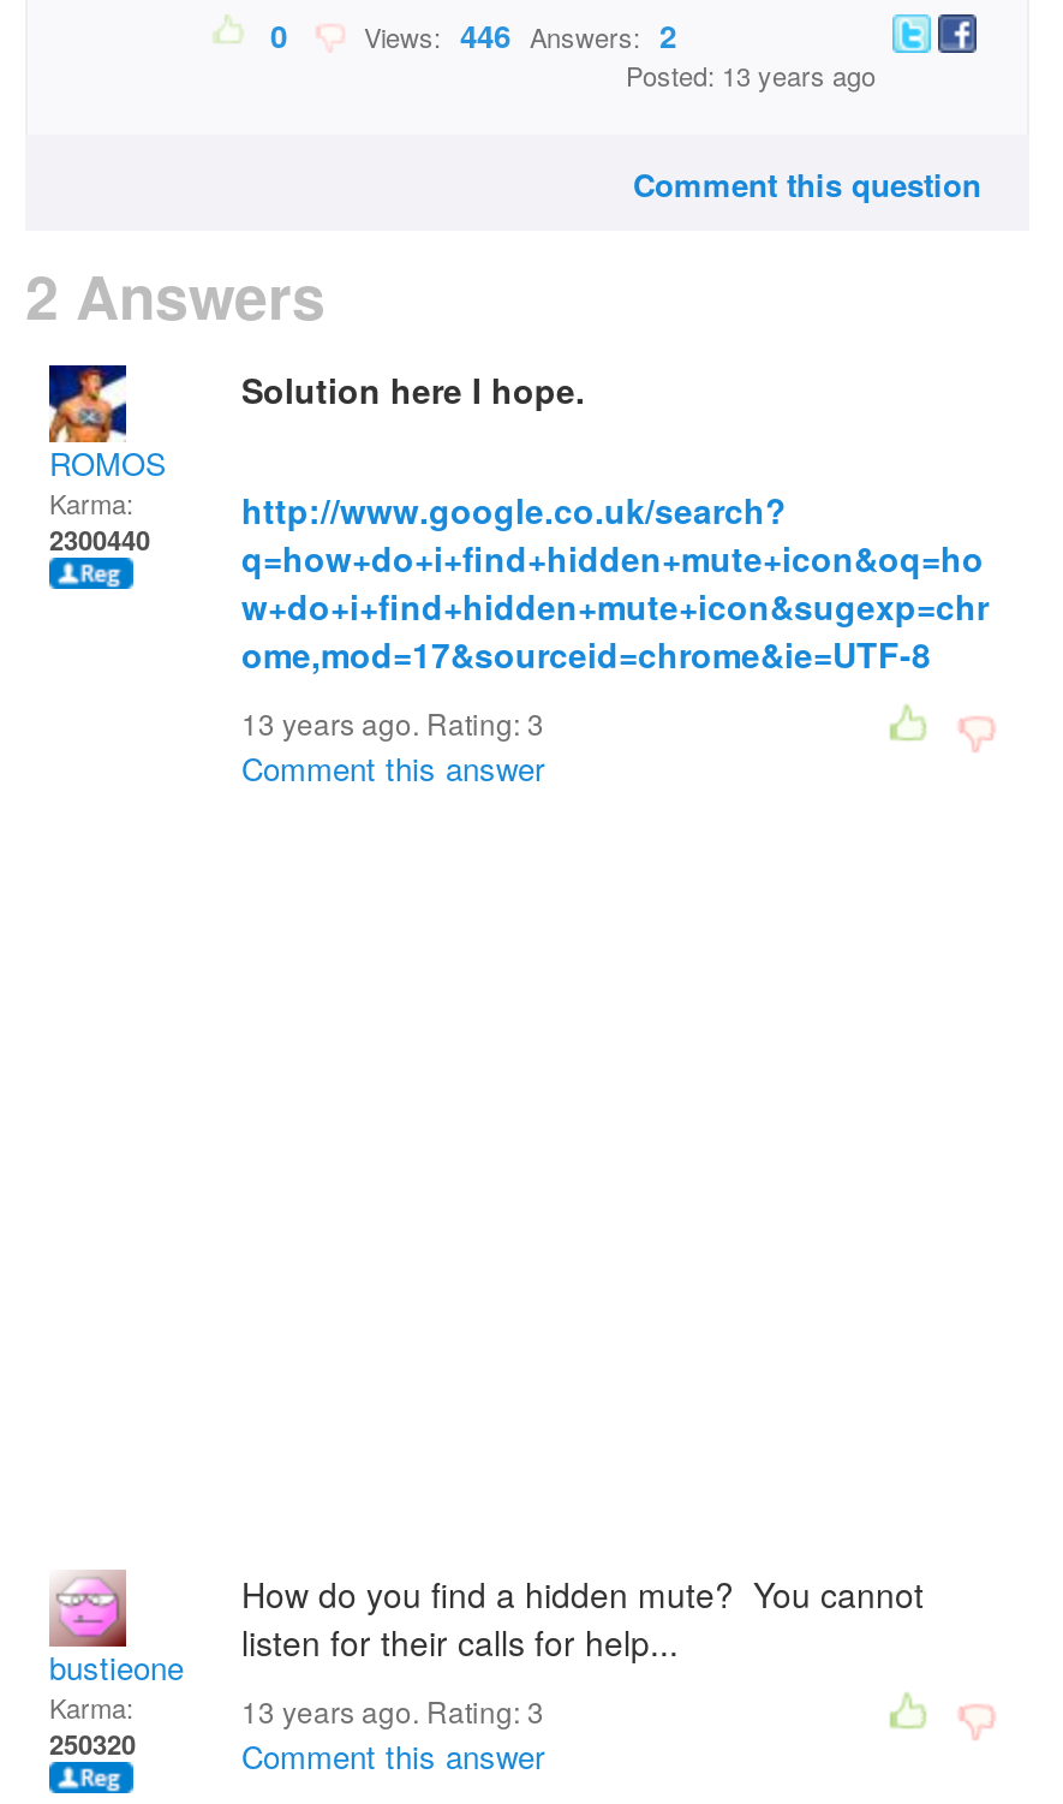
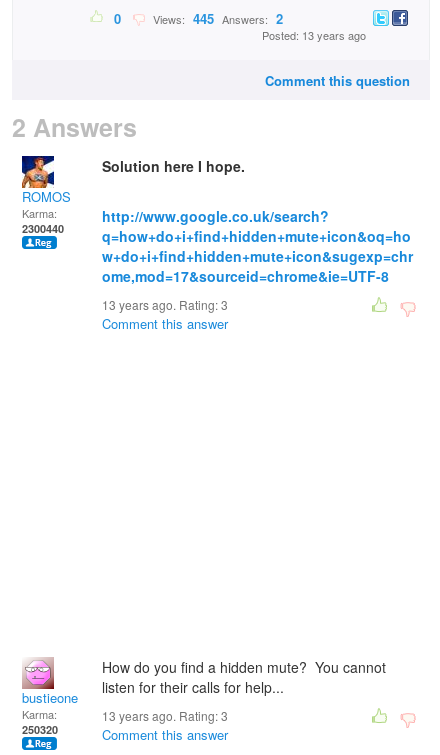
- Views: 446 Answers: 2
+ Views: 445 Answers: 2
